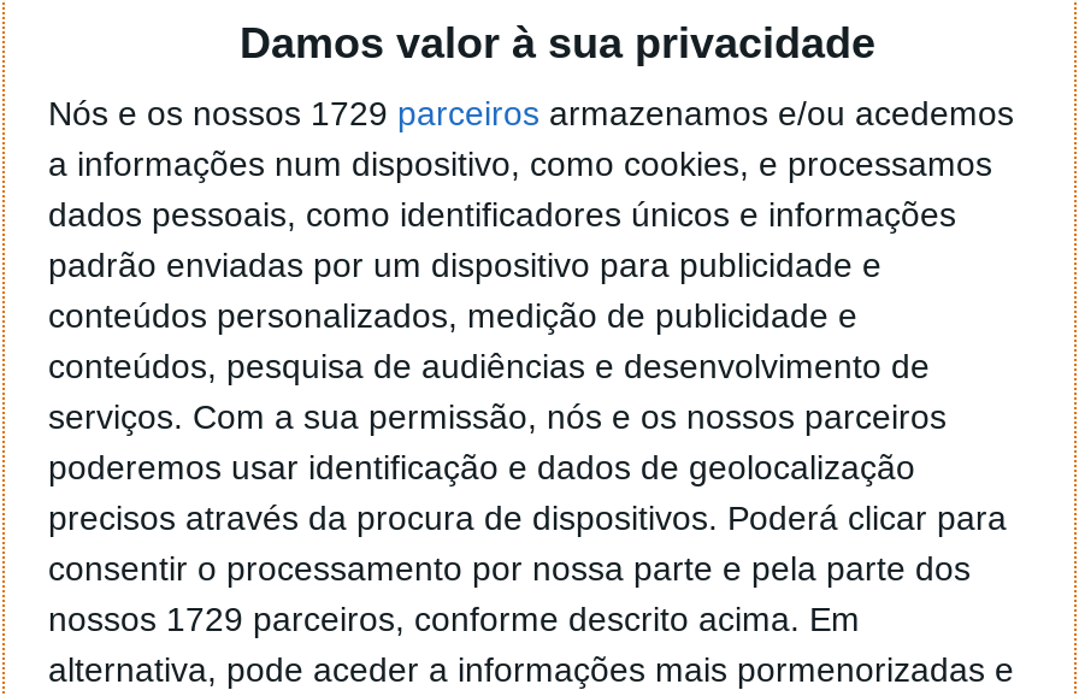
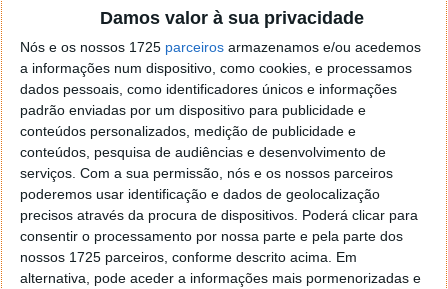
- Nós e os nossos 1729 parceiros armazenamos e/ou acedemos
+ Nós e os nossos 1725 parceiros armazenamos e/ou acedemos

- nossos 1729 parceiros, conforme descrito acima. Em
+ nossos 1725 parceiros, conforme descrito acima. Em
